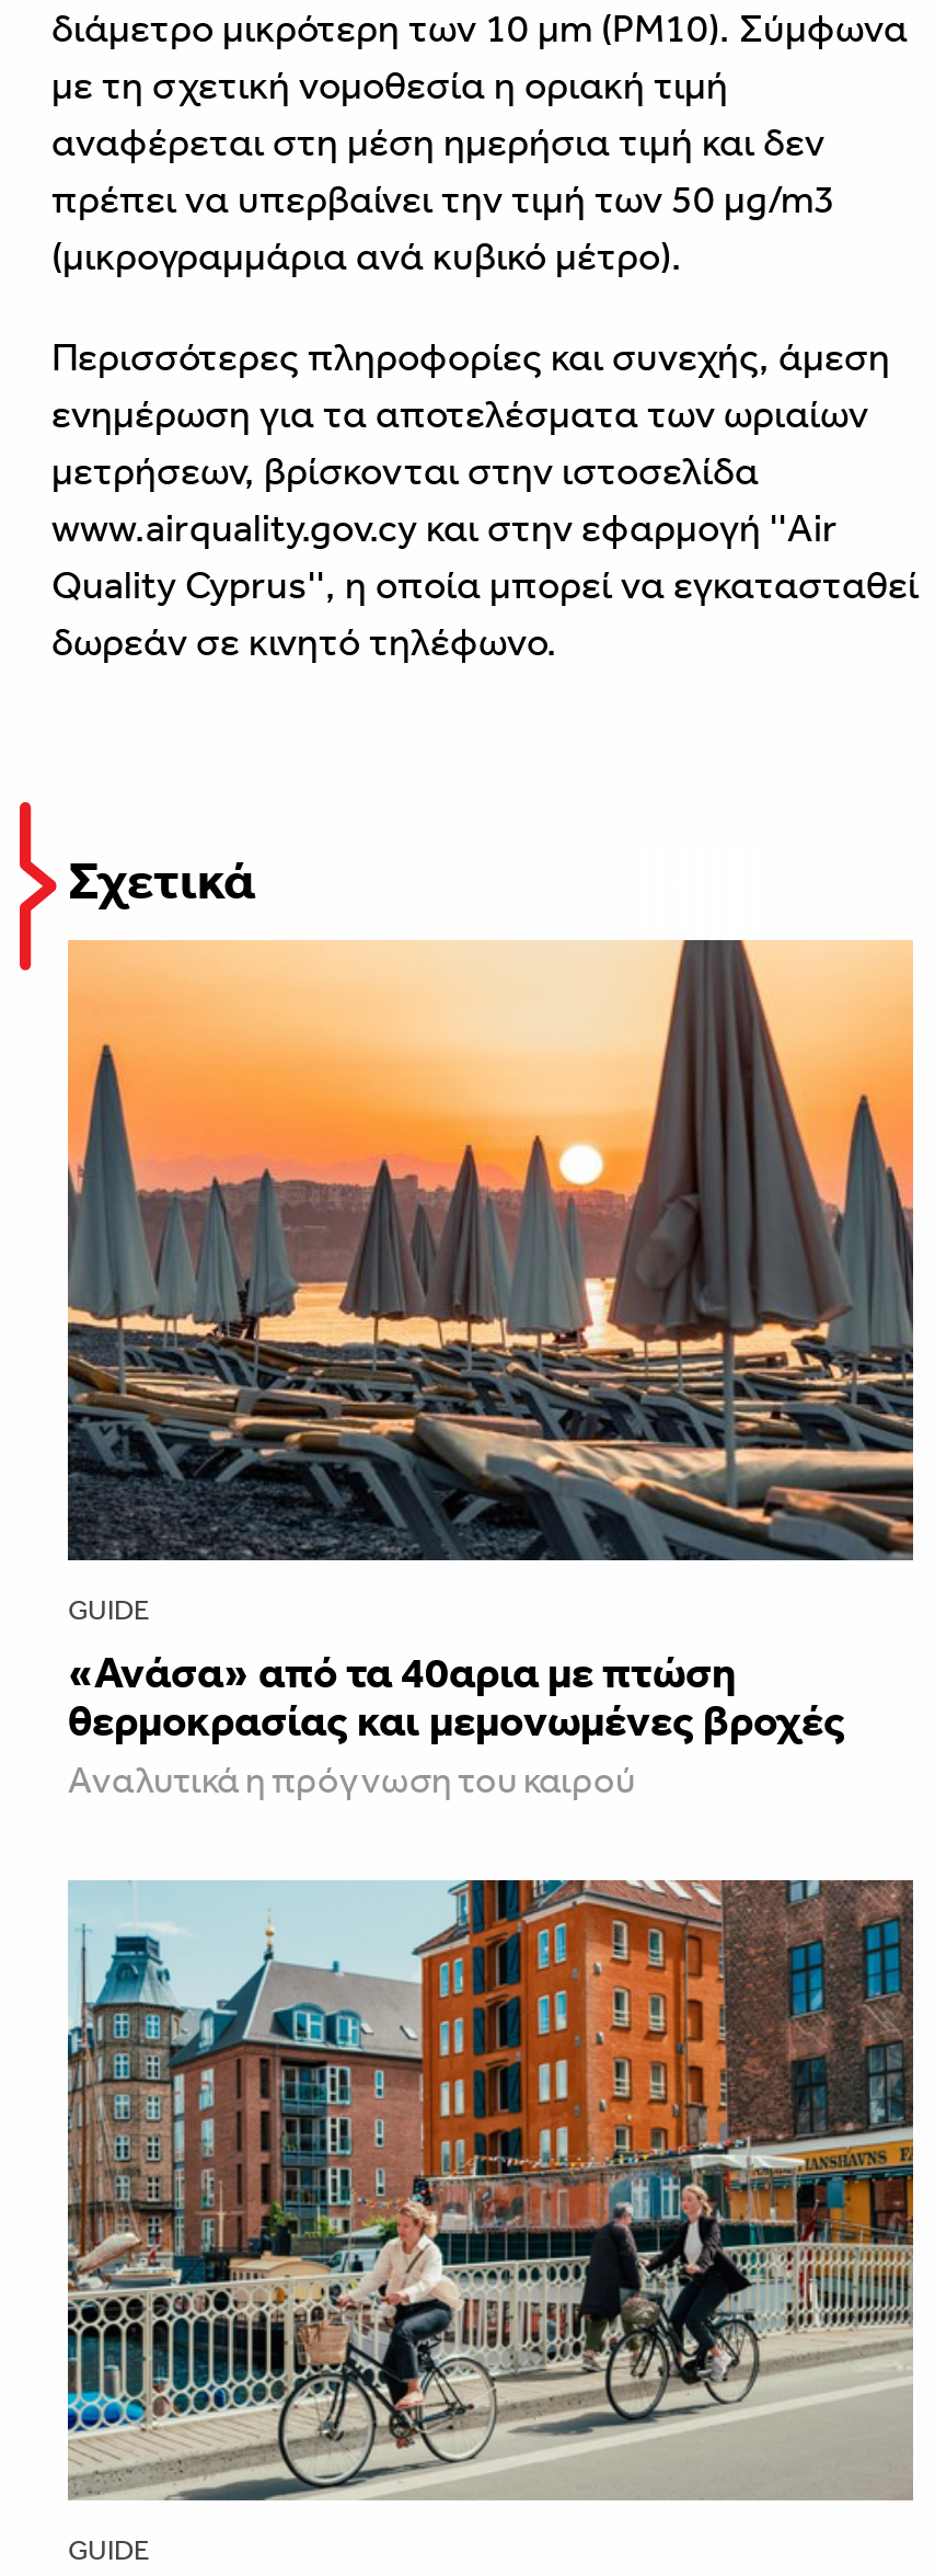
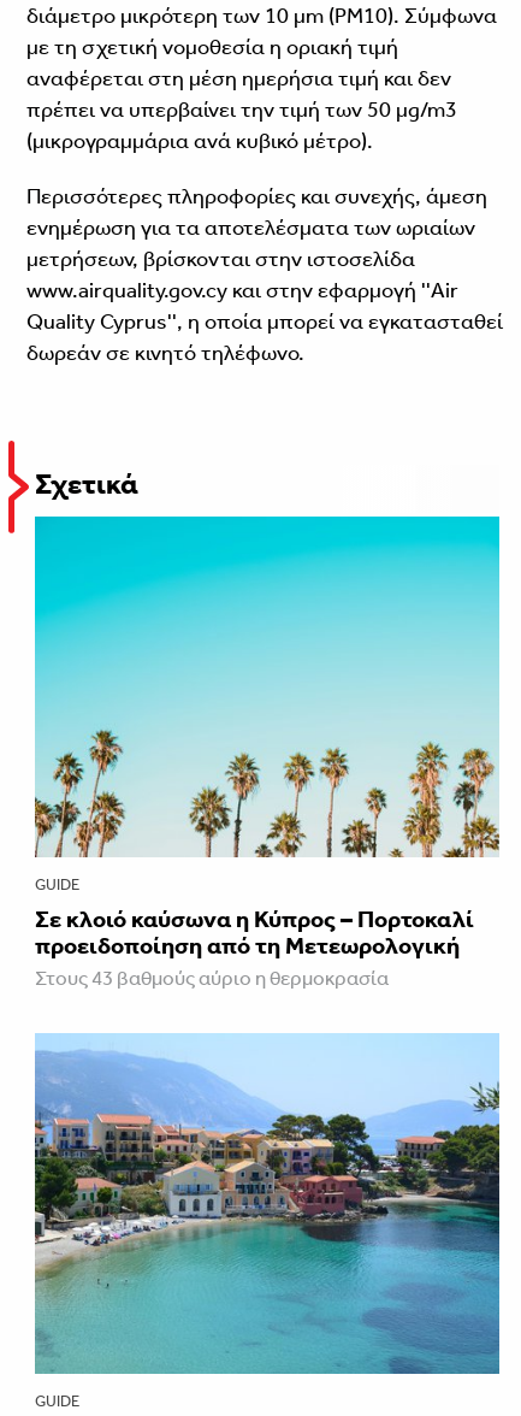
- [image]
- «Ανάσα» από τα 40αρια με πτώση
- θερμοκρασίας και μεμονωμένες βροχές
- Aναλυτικά η πρόγνωση του καιρού
+ [image]
+ Σε κλοιό καύσωνα η Κύπρος – Πορτοκαλί
+ προειδοποίηση από τη Μετεωρολογική
+ Στους 43 βαθμούς αύριο η θερμοκρασία

- [image]
+ [image]
